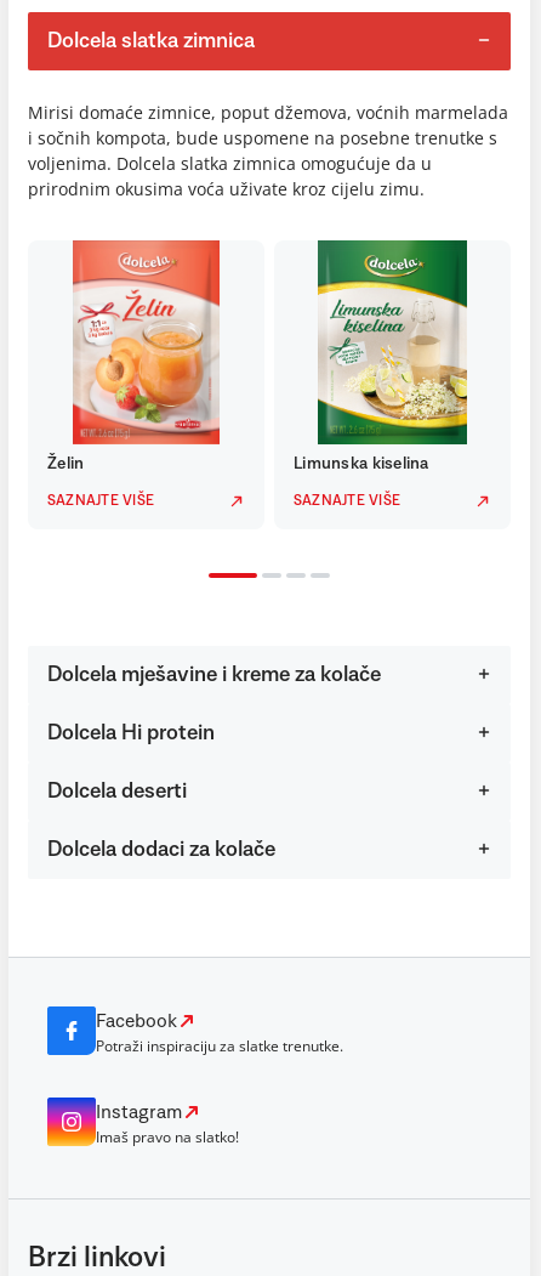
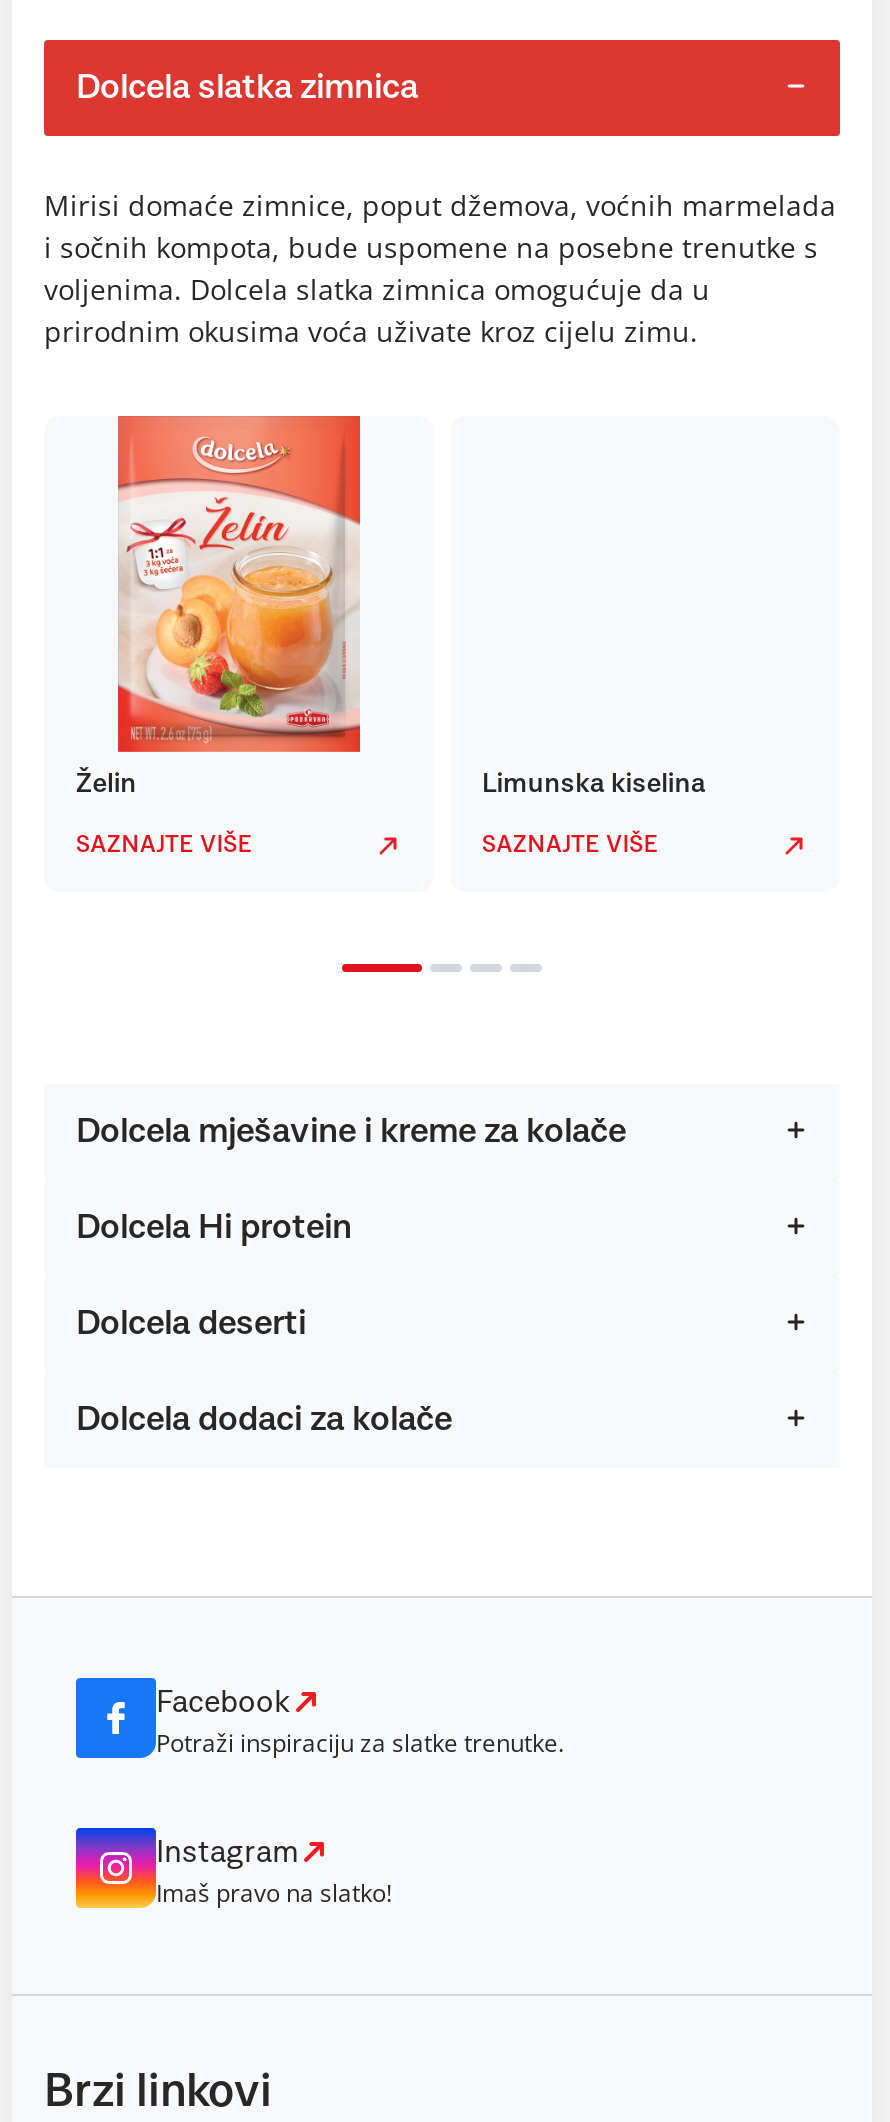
- [image]
